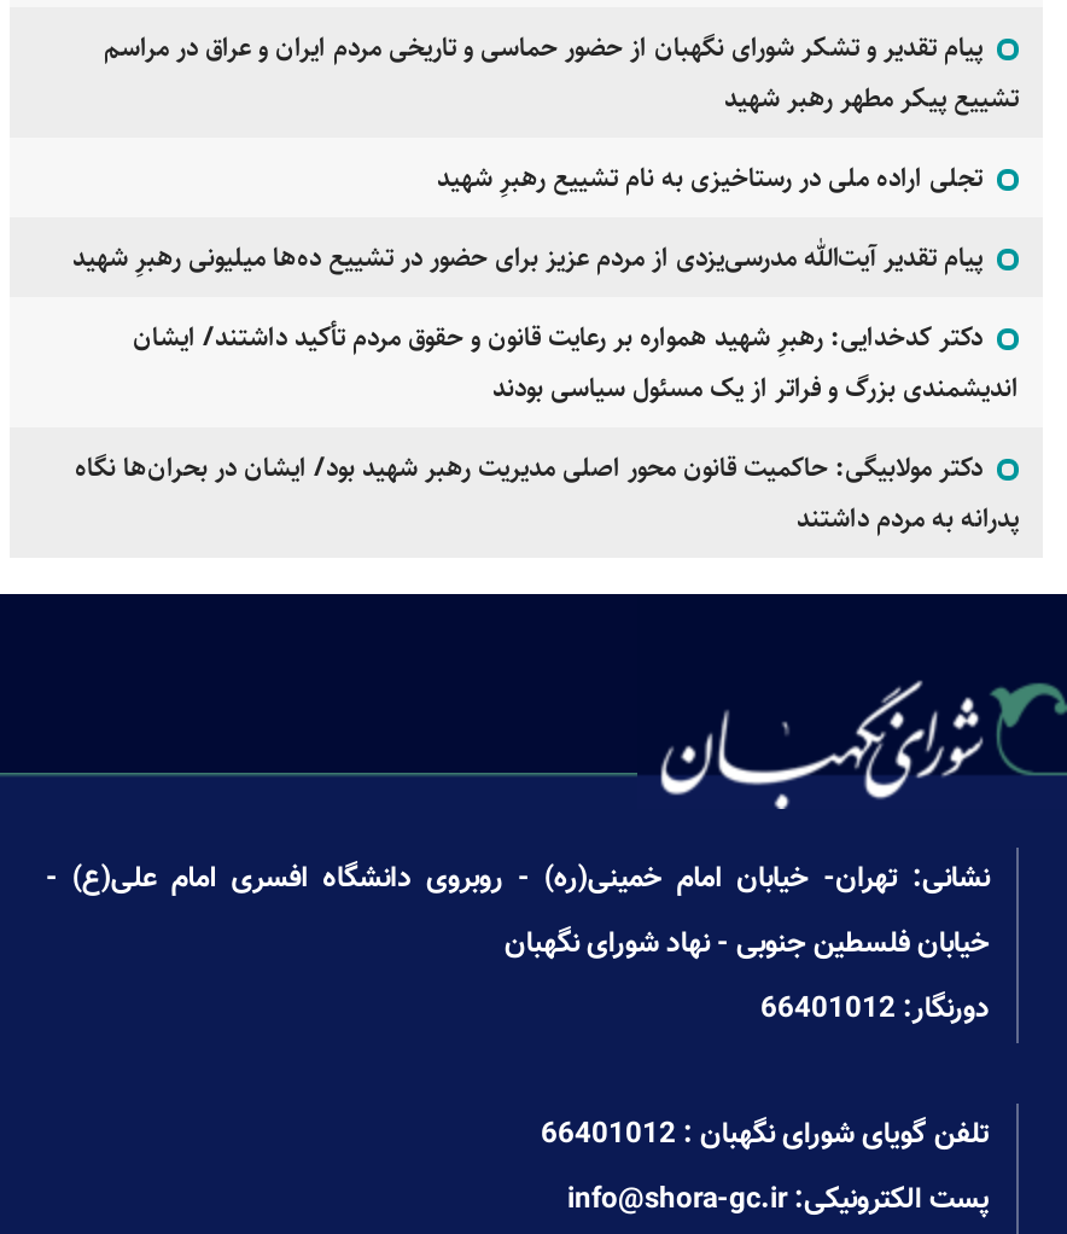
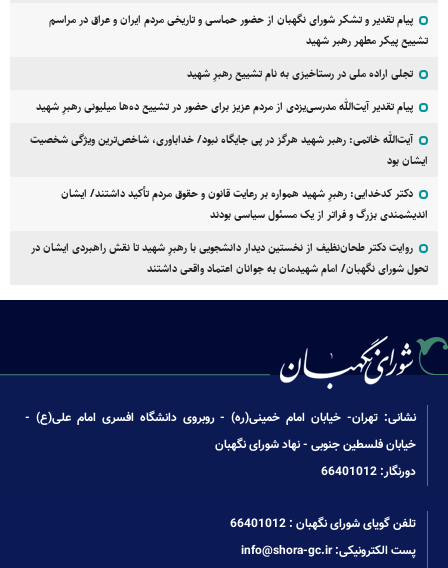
+ آیت‌الله خاتمی: رهبر شهید هرگز در پی جایگاه نبود/ خداباوری، شاخص‌ترین ویژگی شخصیت
+ ایشان بود

- دکتر مولابیگی: حاکمیت قانون محور اصلی مدیریت رهبر شهید بود/ ایشان در بحران‌ها نگاه
- پدرانه به مردم داشتند
+ روایت دکتر طحان‌نظیف از نخستین دیدار دانشجویی با رهبرِ شهید تا نقش راهبردی ایشان در
+ تحول شورای نگهبان/ امام شهیدمان به جوانان اعتماد واقعی داشتند
